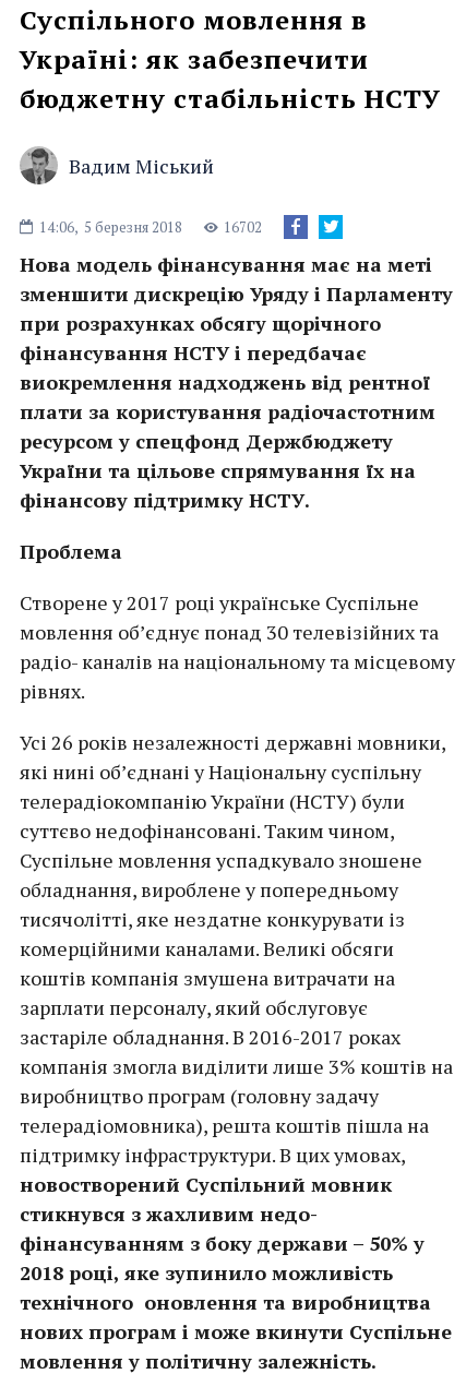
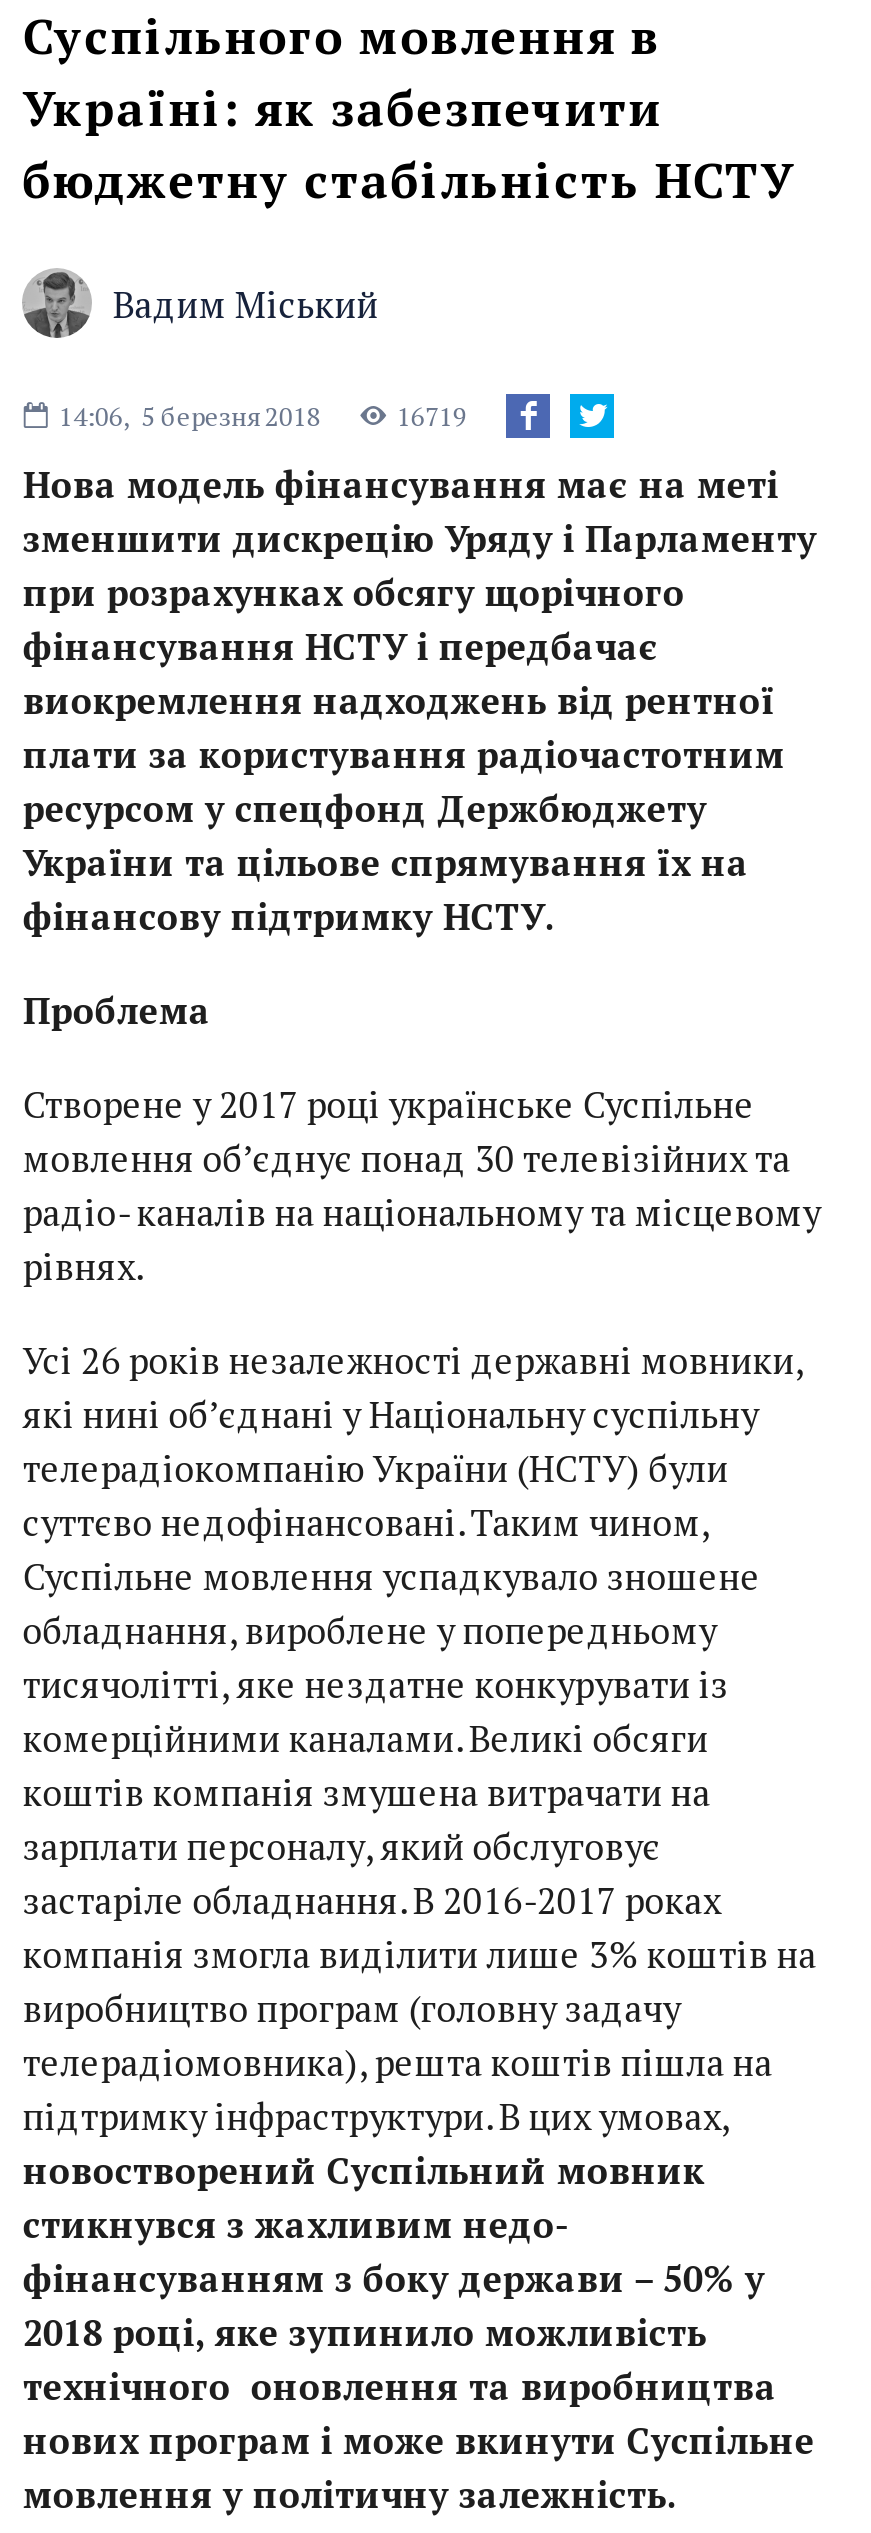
- 16702
+ 16719
